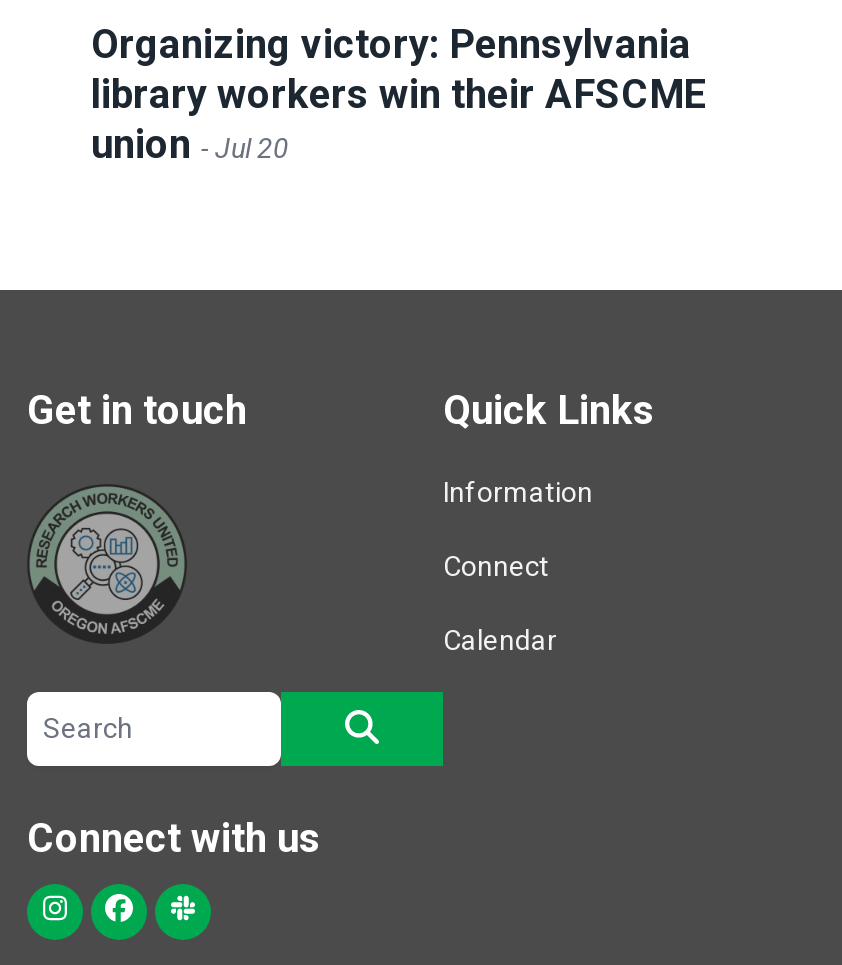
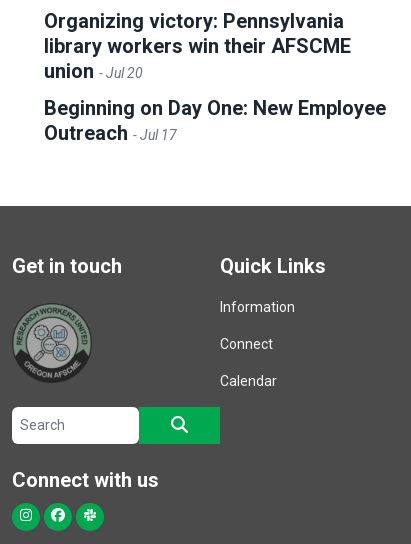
+ Beginning on Day One: New Employee
+ Outreach - Jul 17
